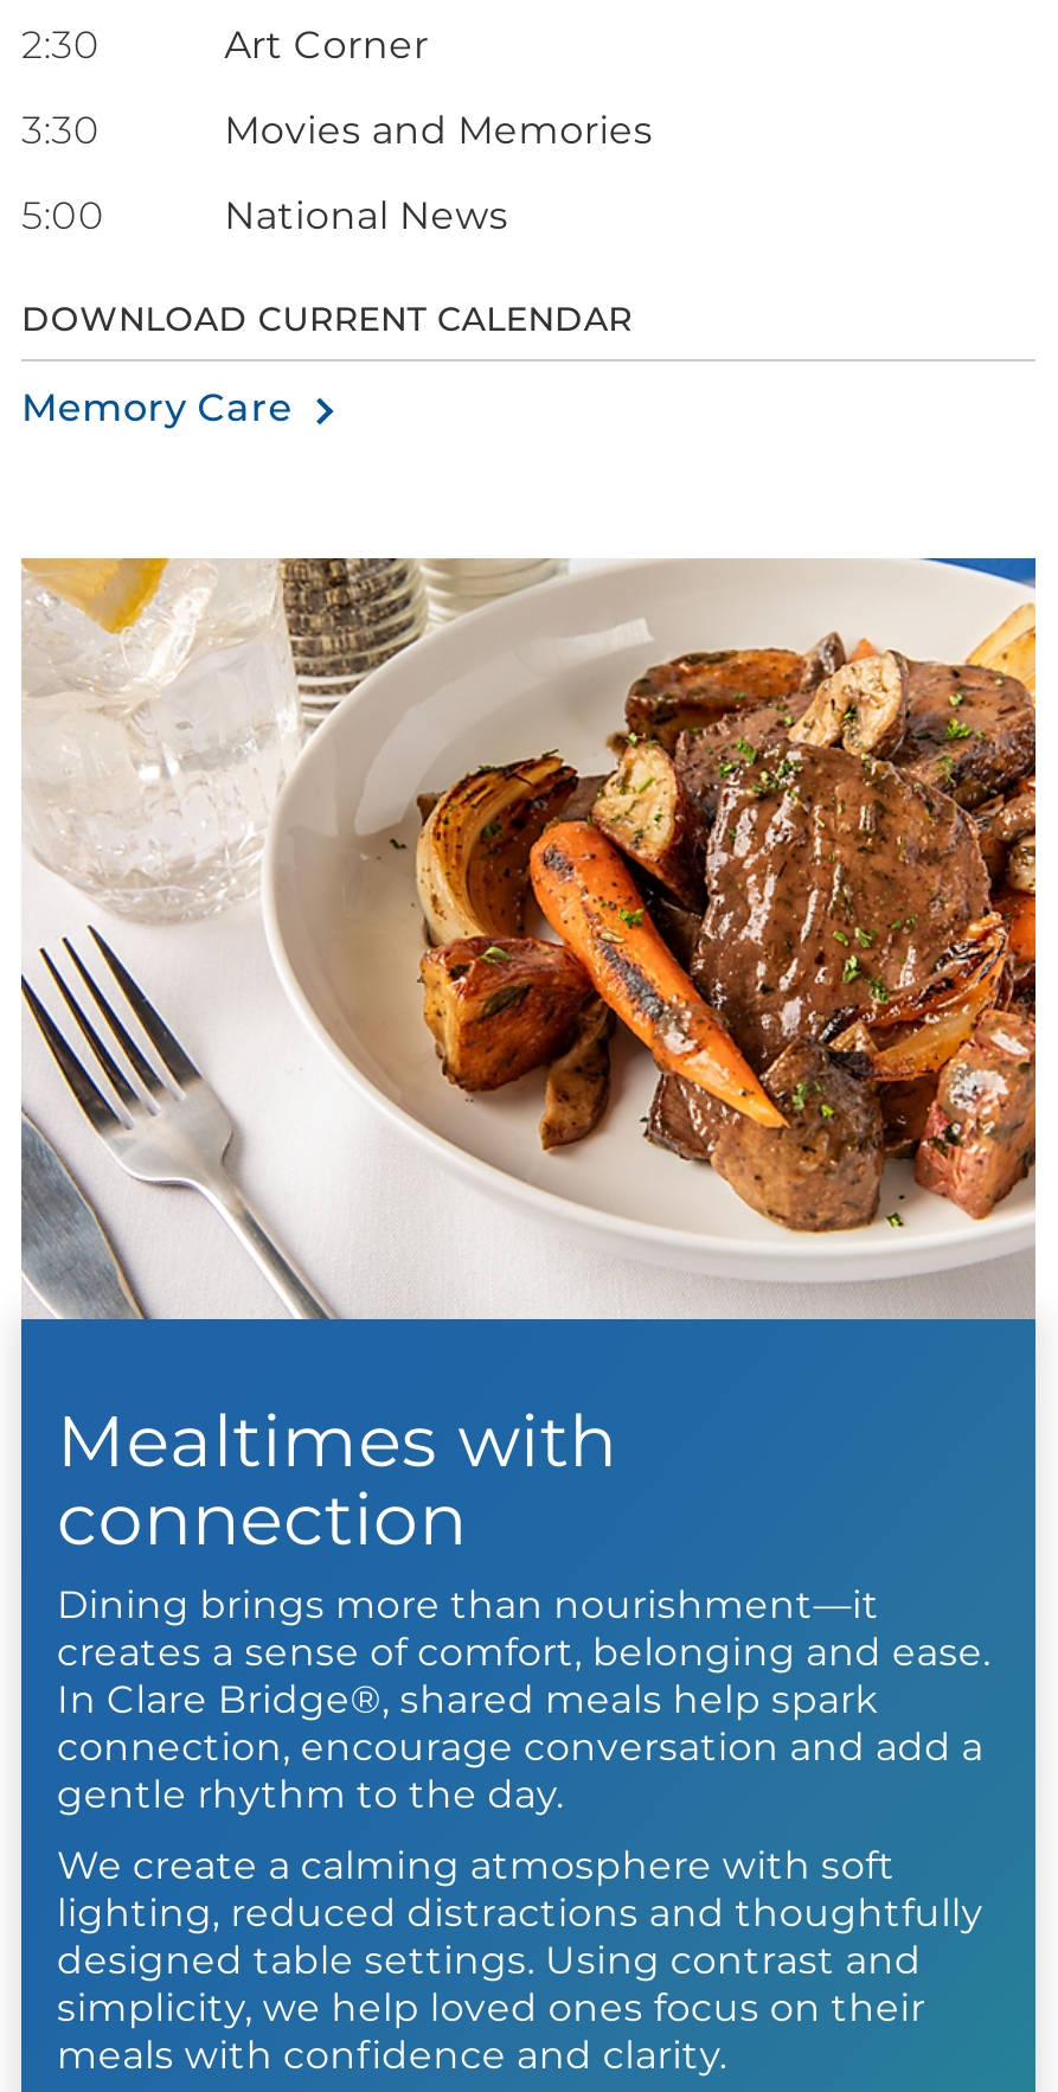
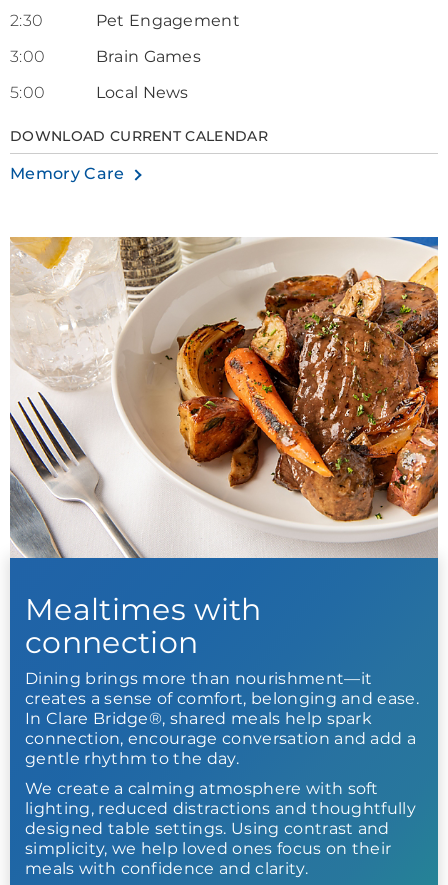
- Art Corner
+ Pet Engagement

- 3:30
- Movies and Memories
+ 3:00
+ Brain Games

- National News
+ Local News
